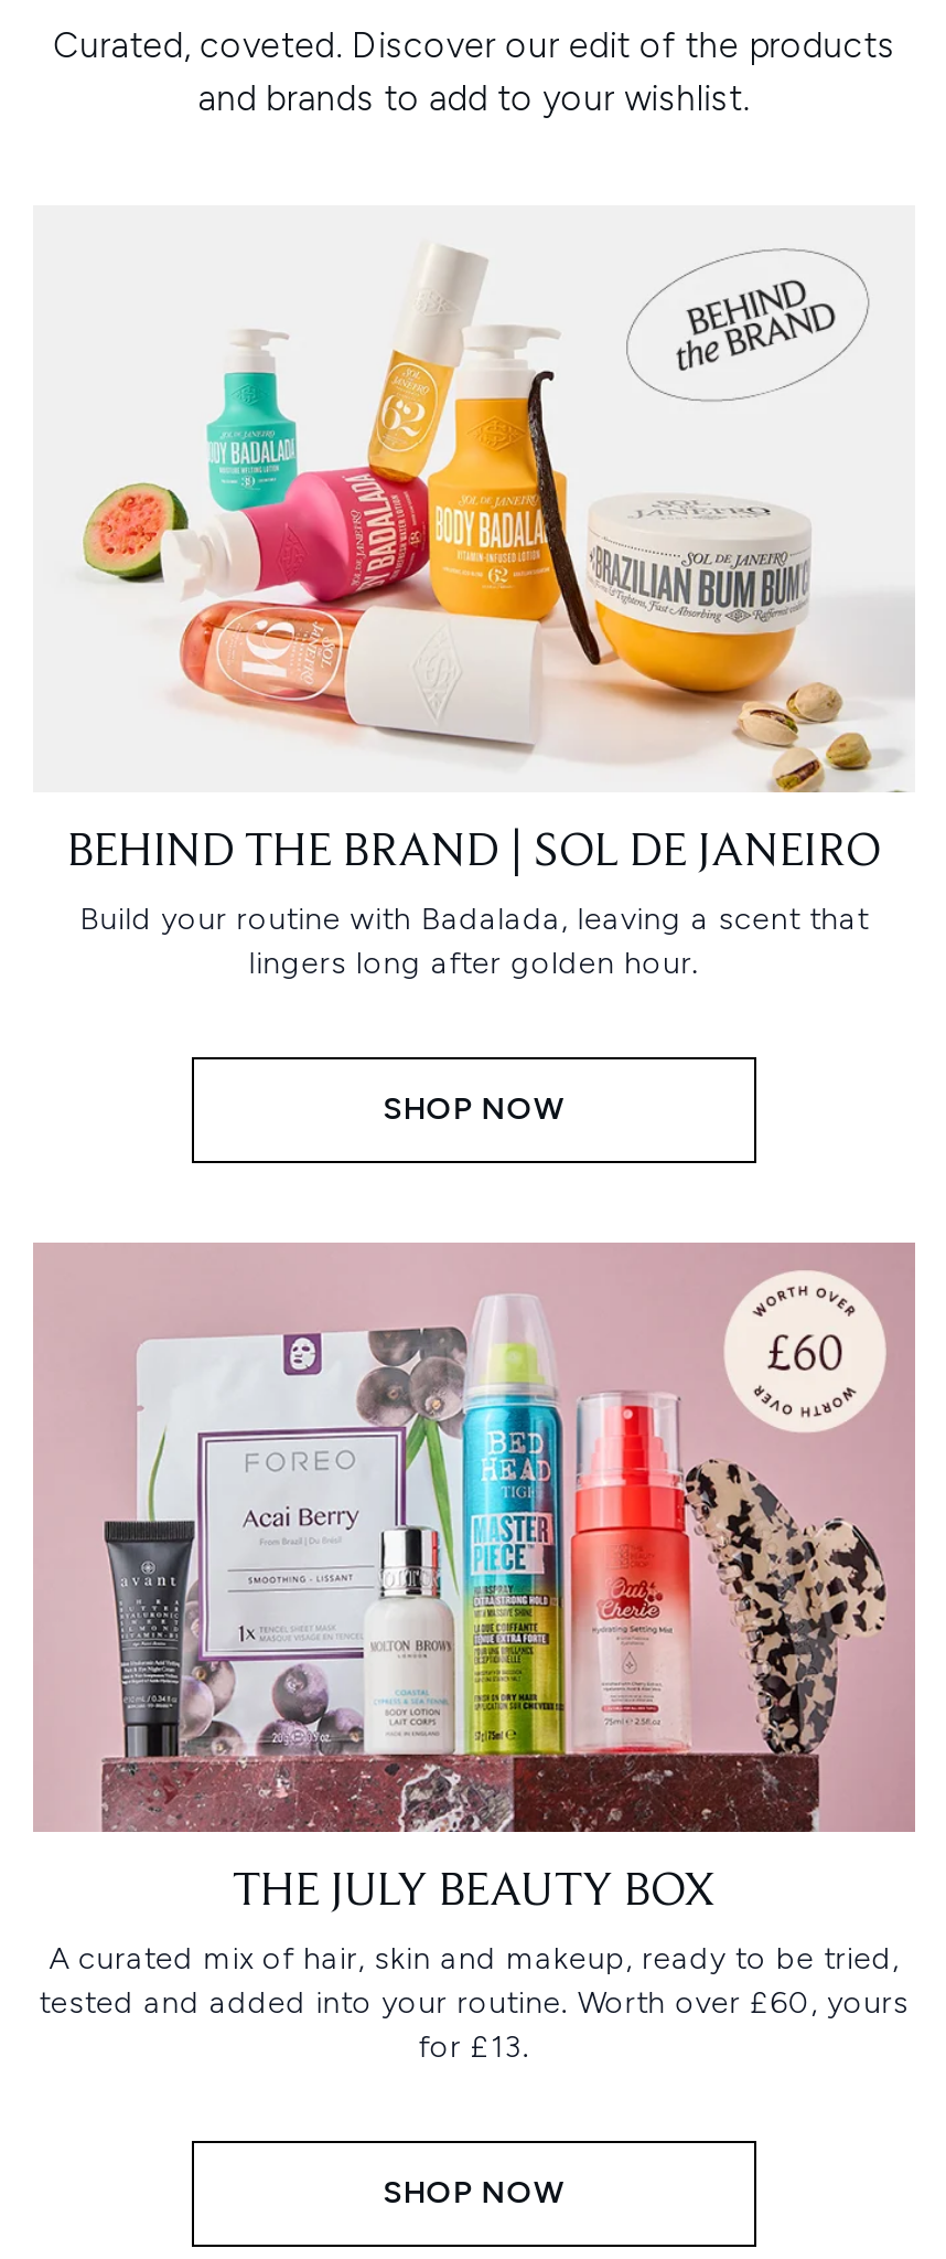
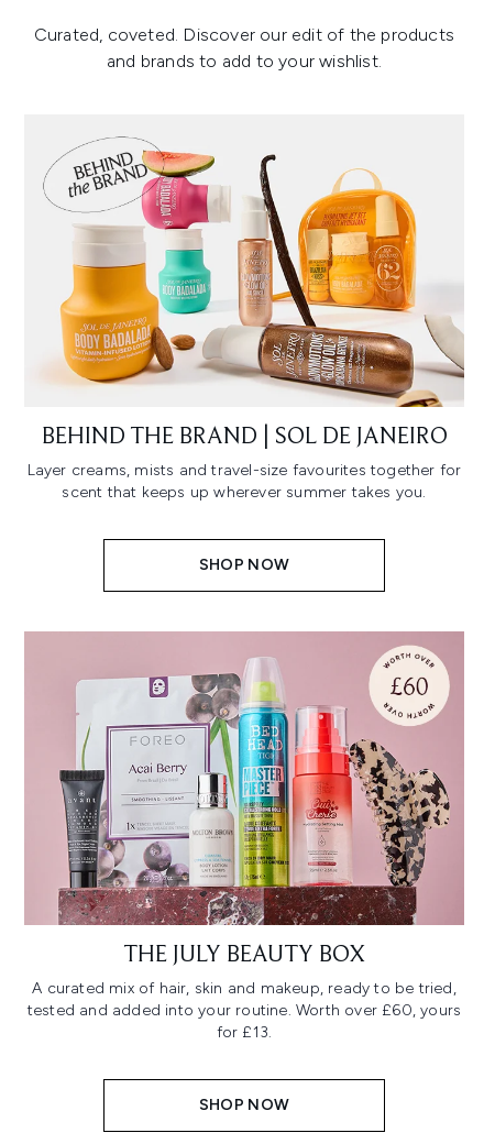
- [image]
+ [image]

- Build your routine with Badalada, leaving a scent that
- lingers long after golden hour.
+ Layer creams, mists and travel-size favourites together for
+ scent that keeps up wherever summer takes you.
